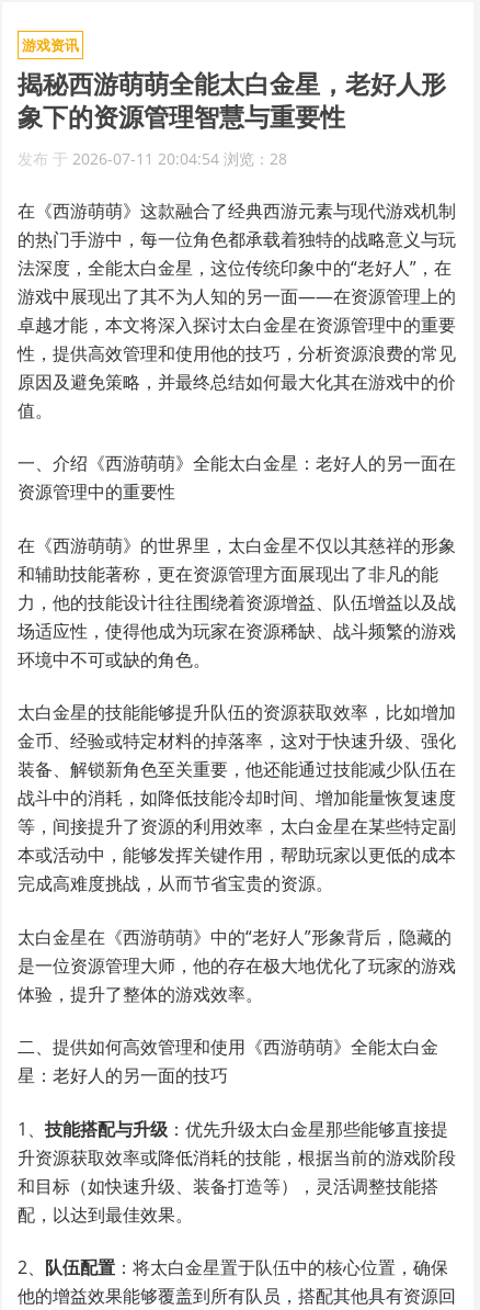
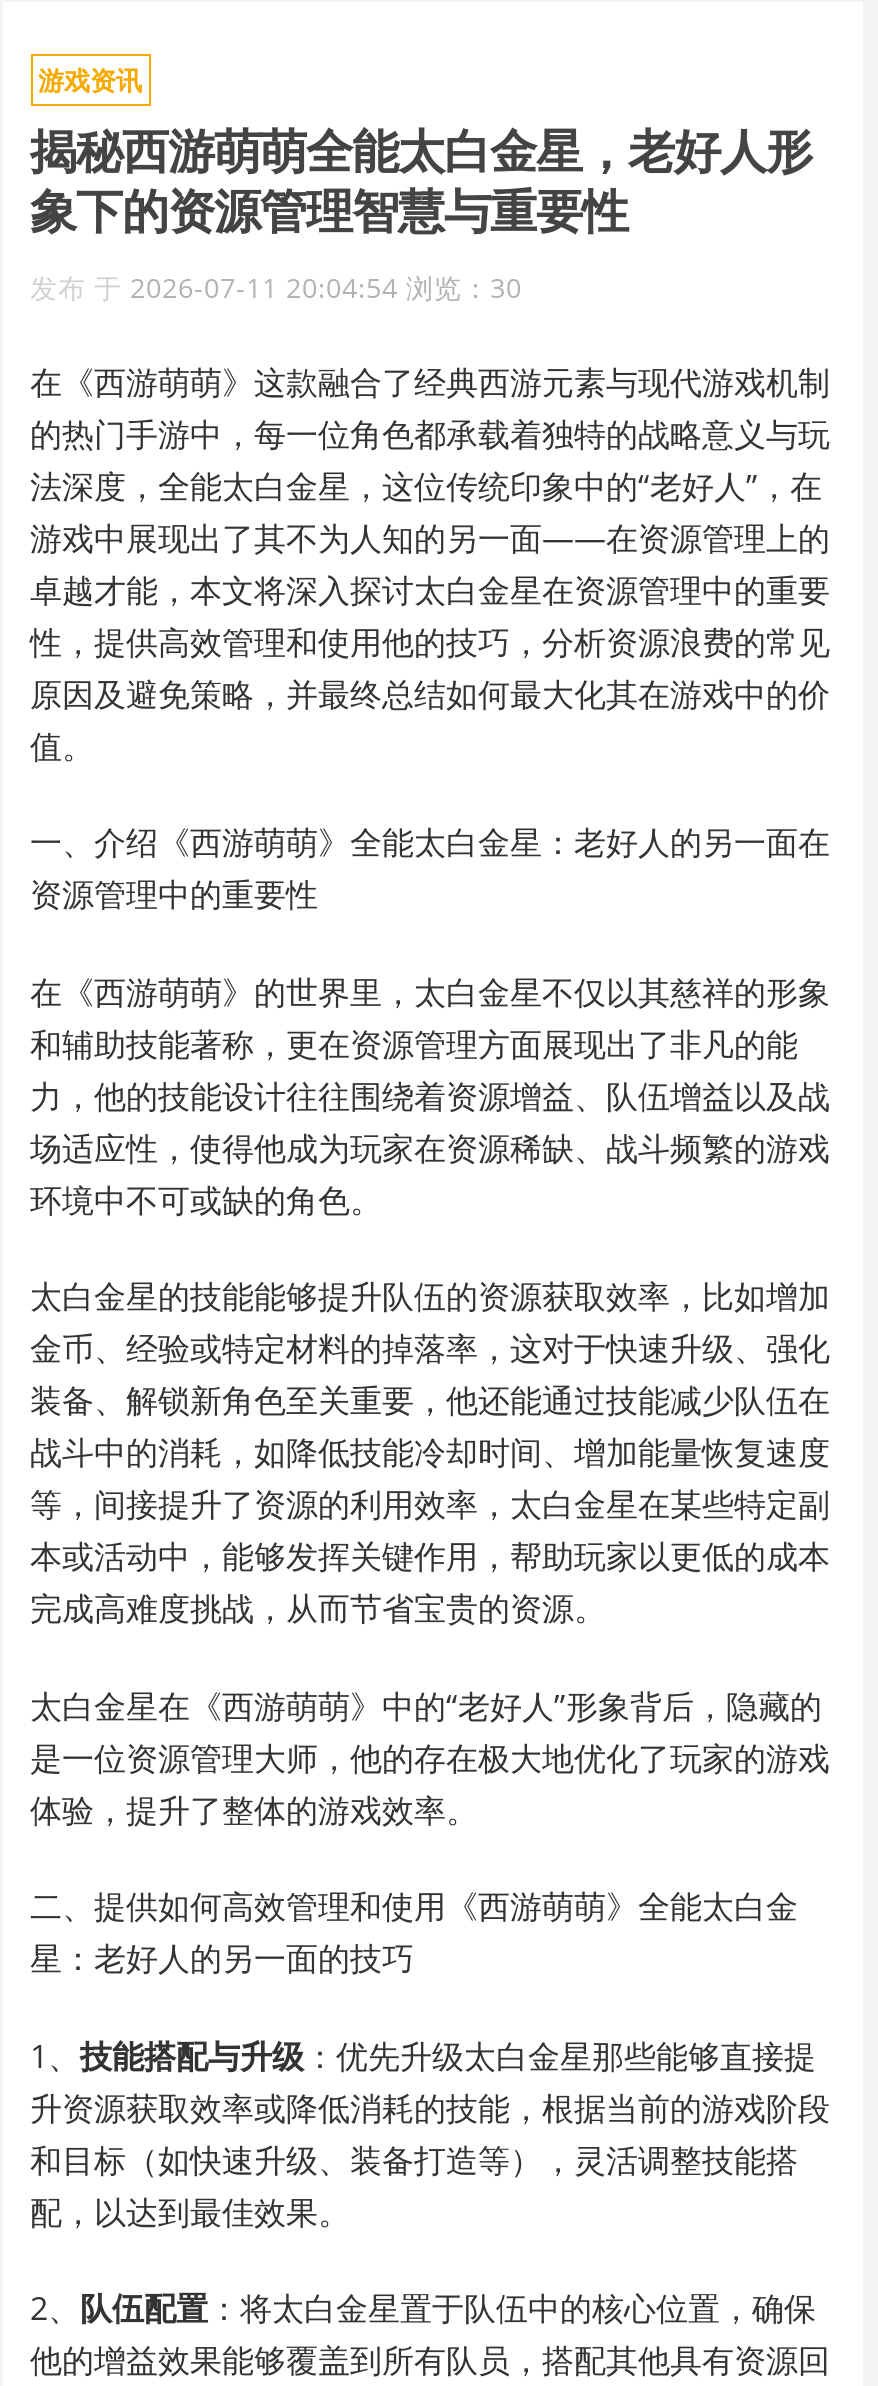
- 发布于2026-07-11 20:04:54浏览：28
+ 发布于2026-07-11 20:04:54浏览：30
